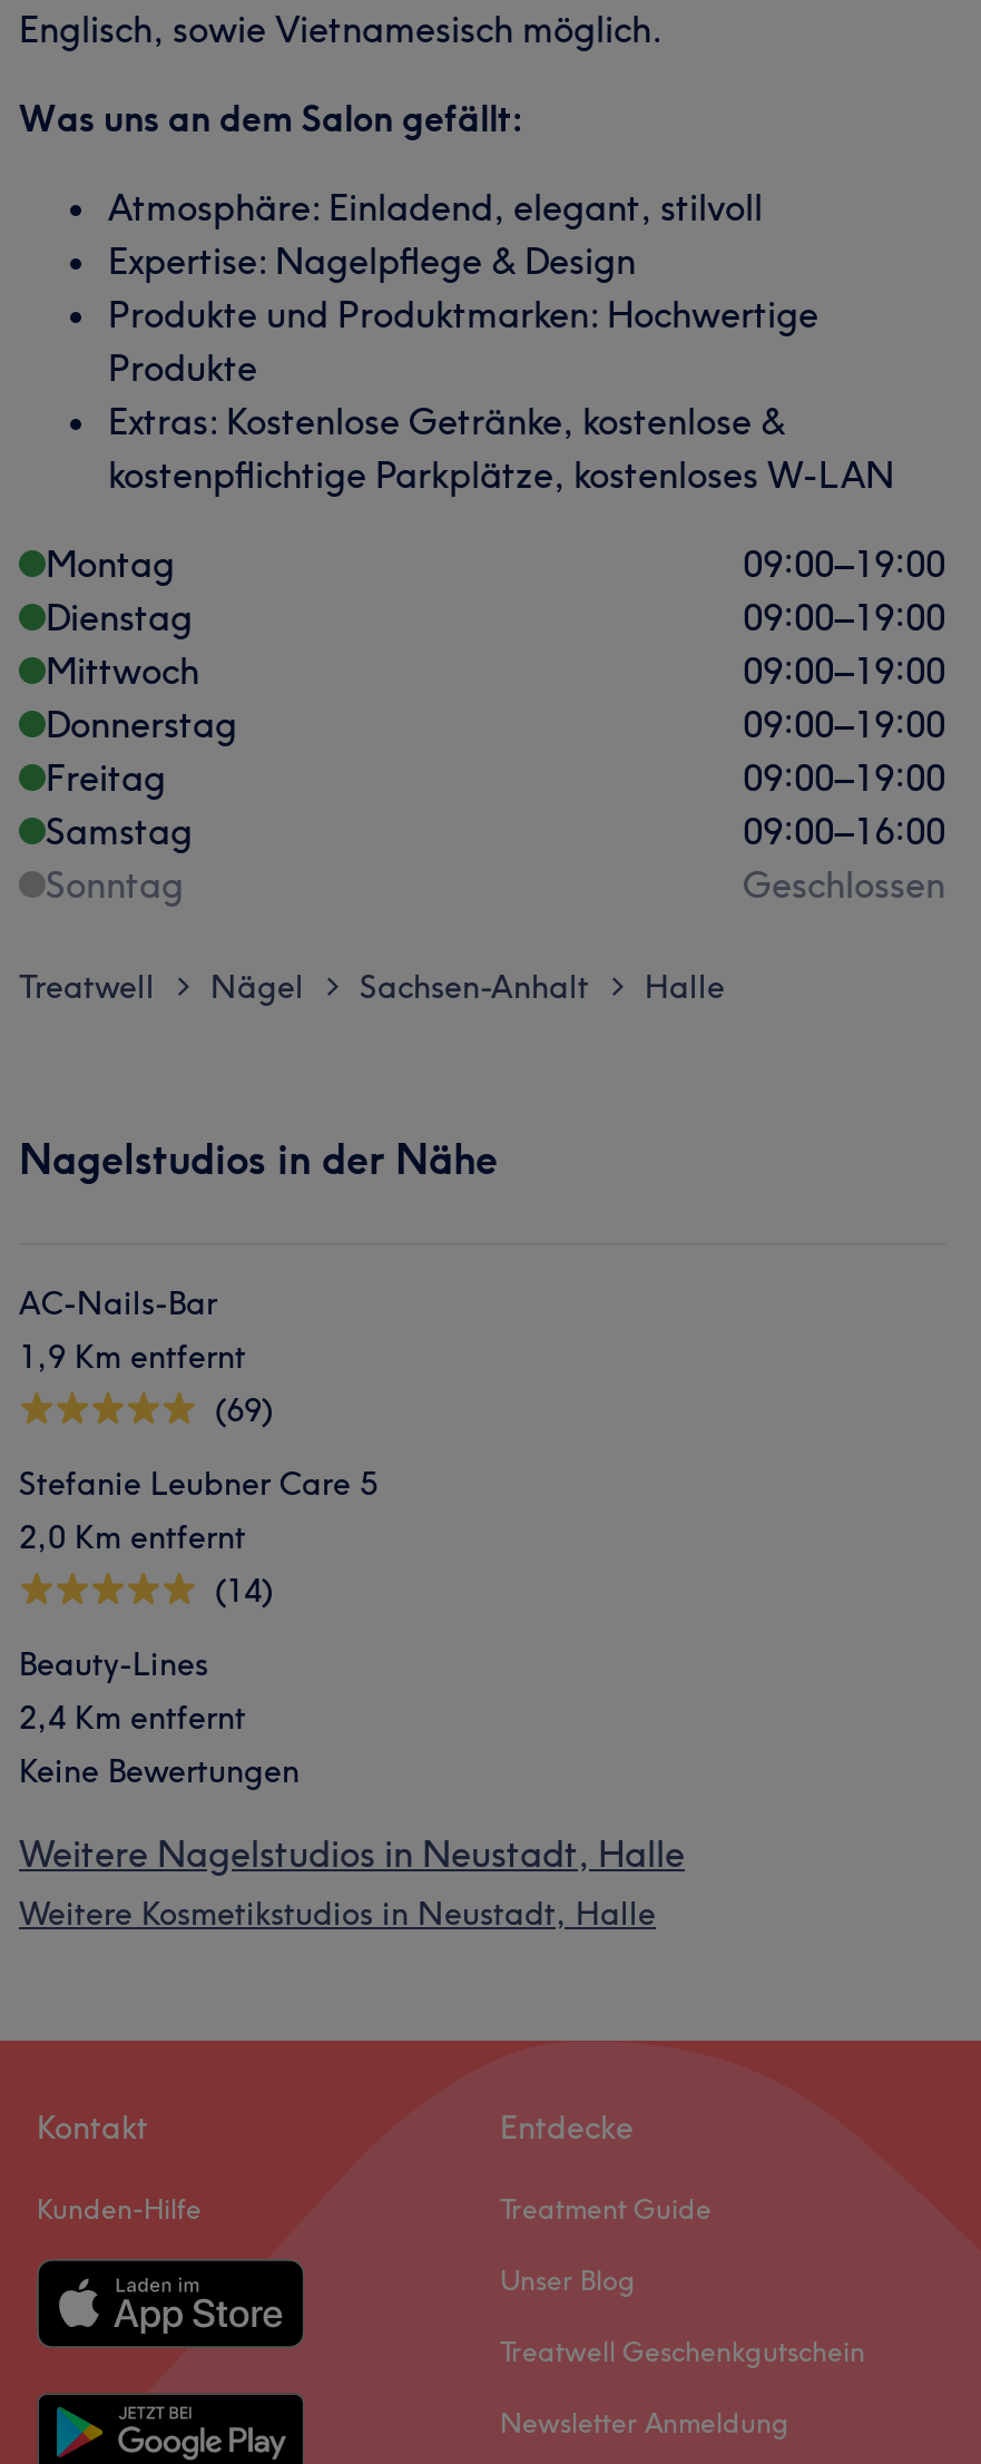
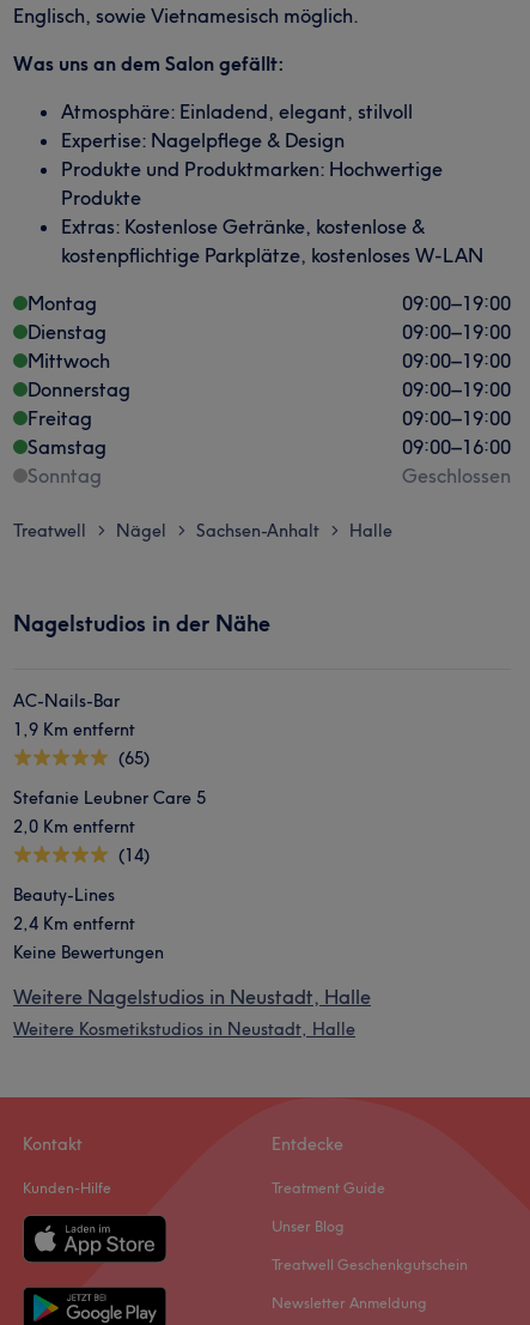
- (69)
+ (65)
